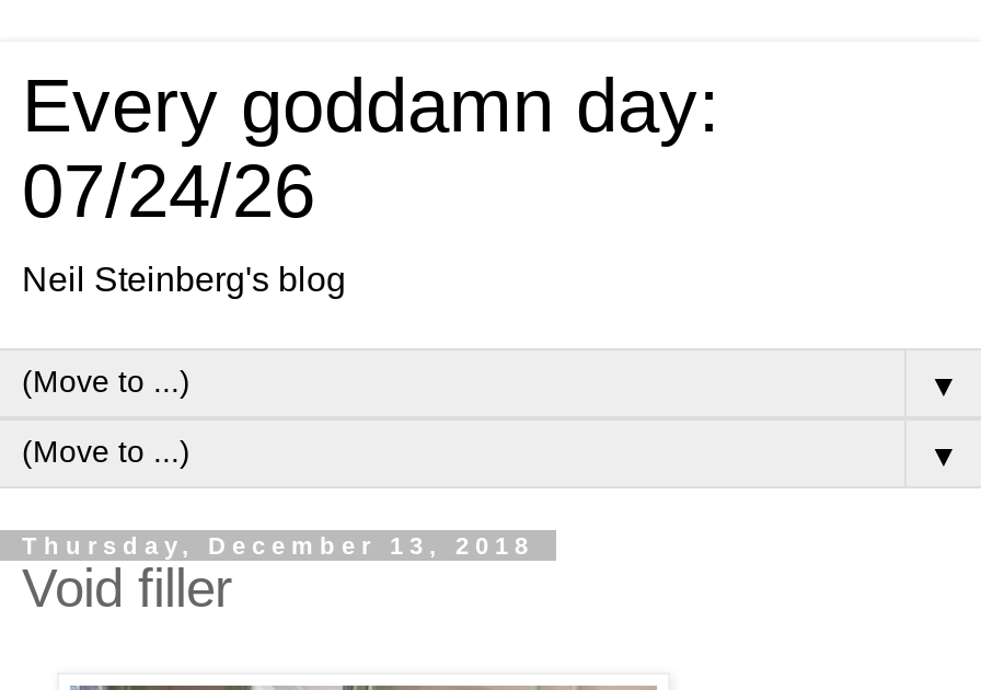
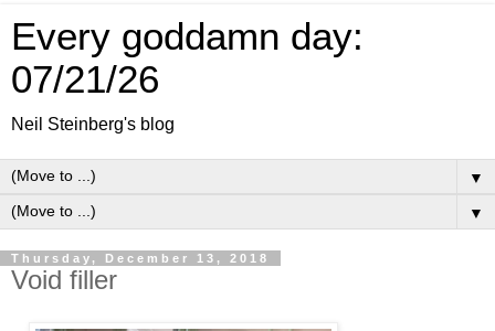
- 07/24/26
+ 07/21/26
